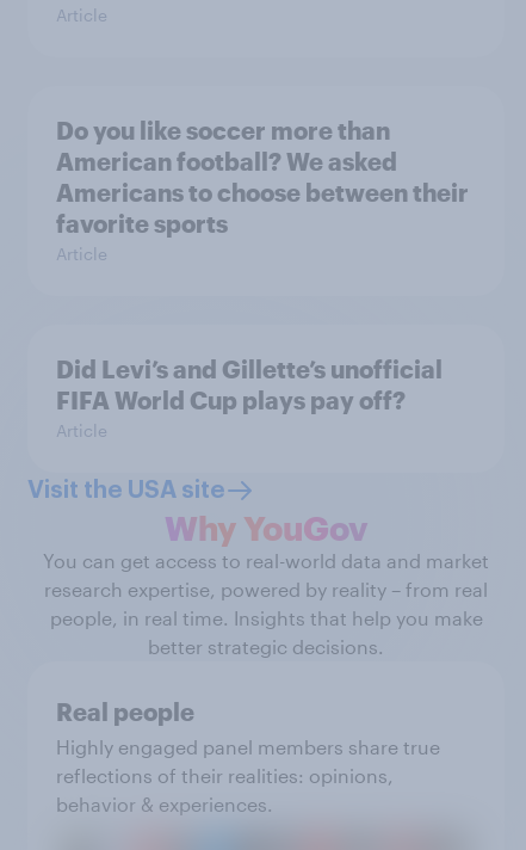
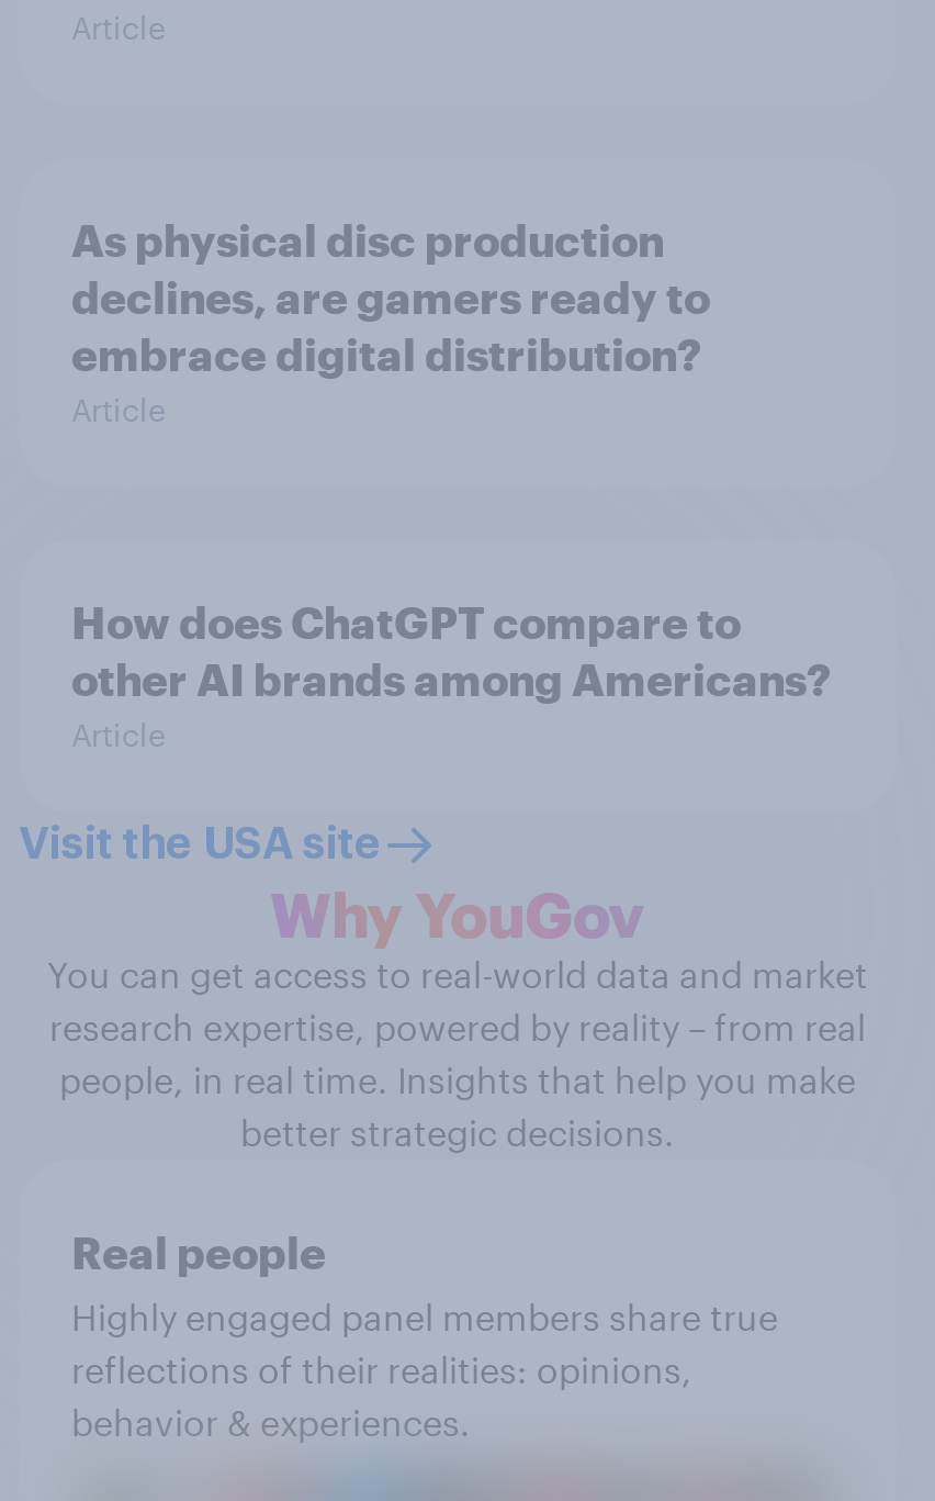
- Do you like soccer more than
- American football? We asked
- Americans to choose between their
- favorite sports
+ As physical disc production
+ declines, are gamers ready to
+ embrace digital distribution?

- Did Levi’s and Gillette’s unofficial
- FIFA World Cup plays pay off?
+ How does ChatGPT compare to
+ other AI brands among Americans?
